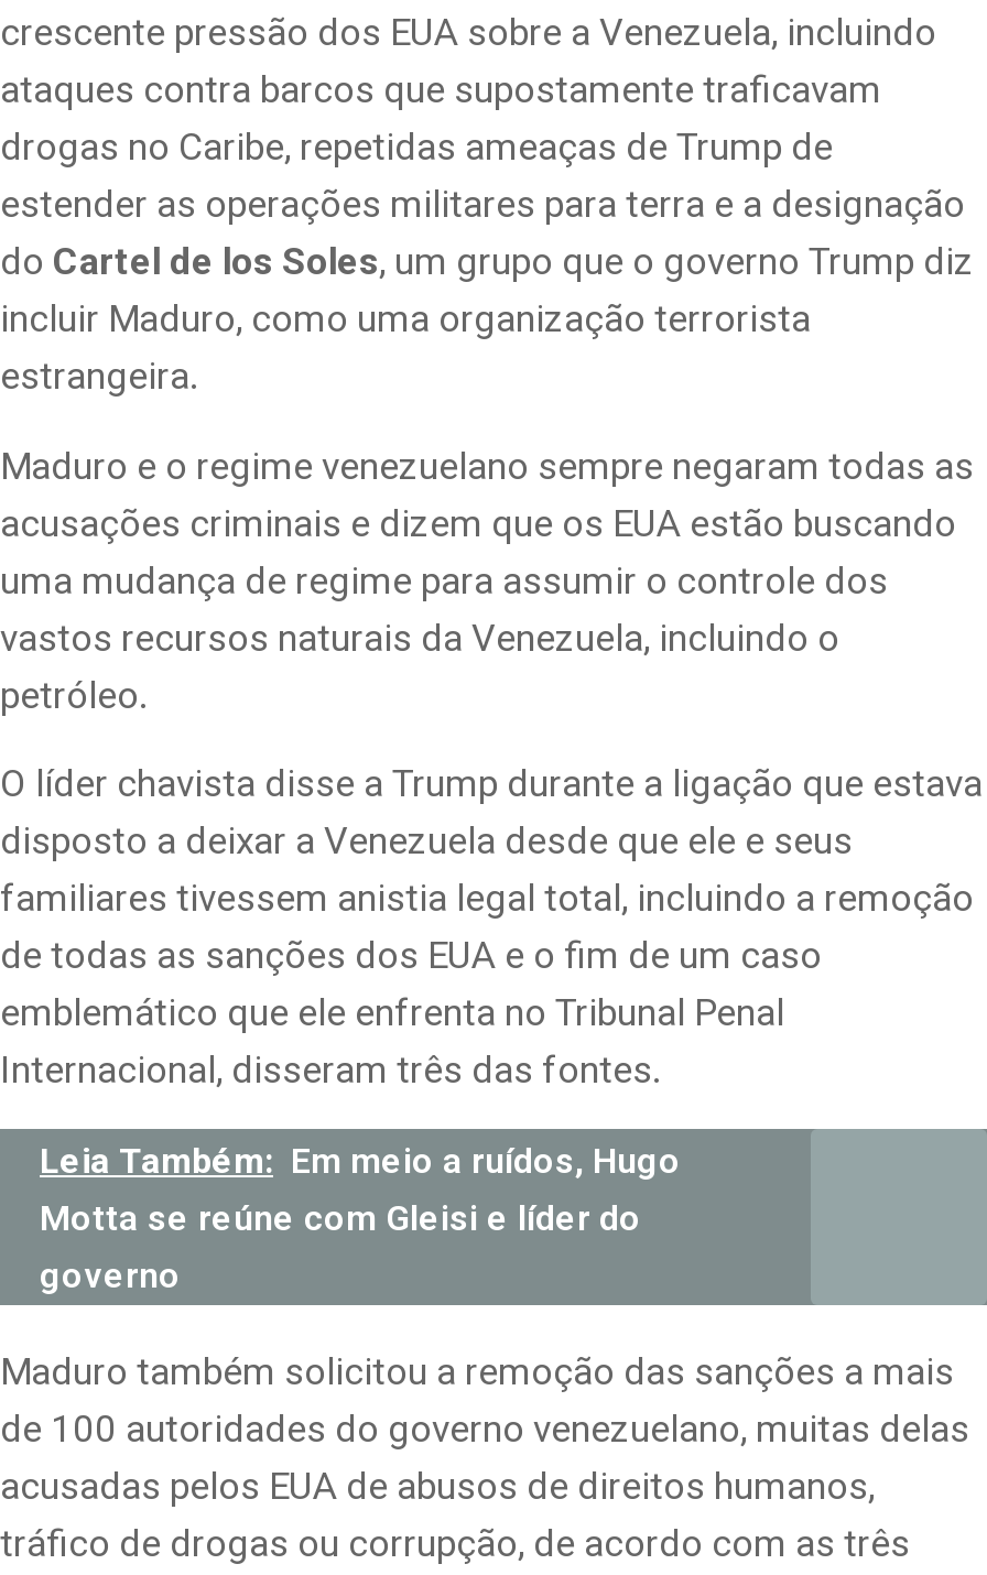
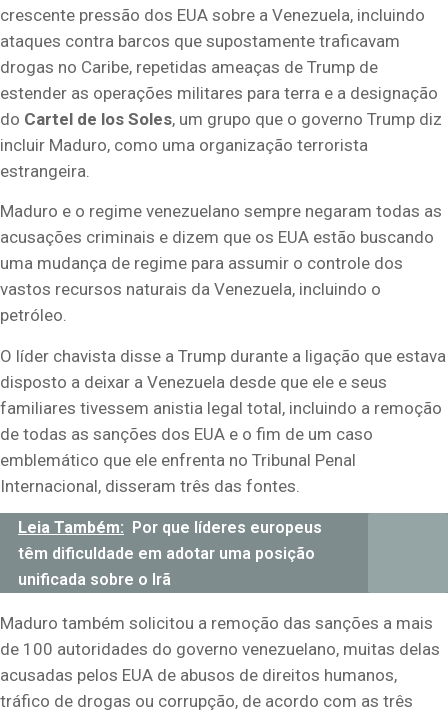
- Leia Também: Em meio a ruídos, Hugo
- Motta se reúne com Gleisi e líder do
- governo
+ Leia Também: Por que líderes europeus
+ têm dificuldade em adotar uma posição
+ unificada sobre o Irã
